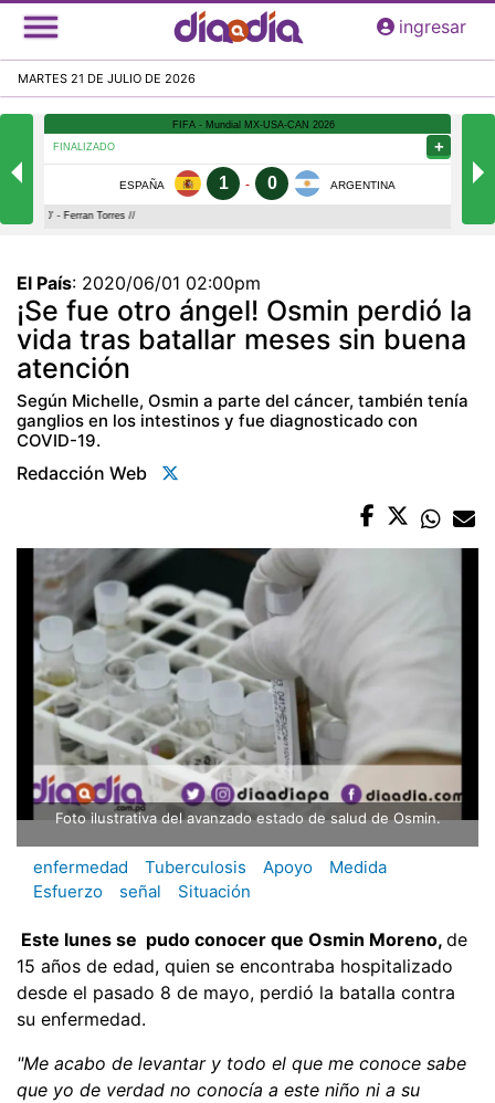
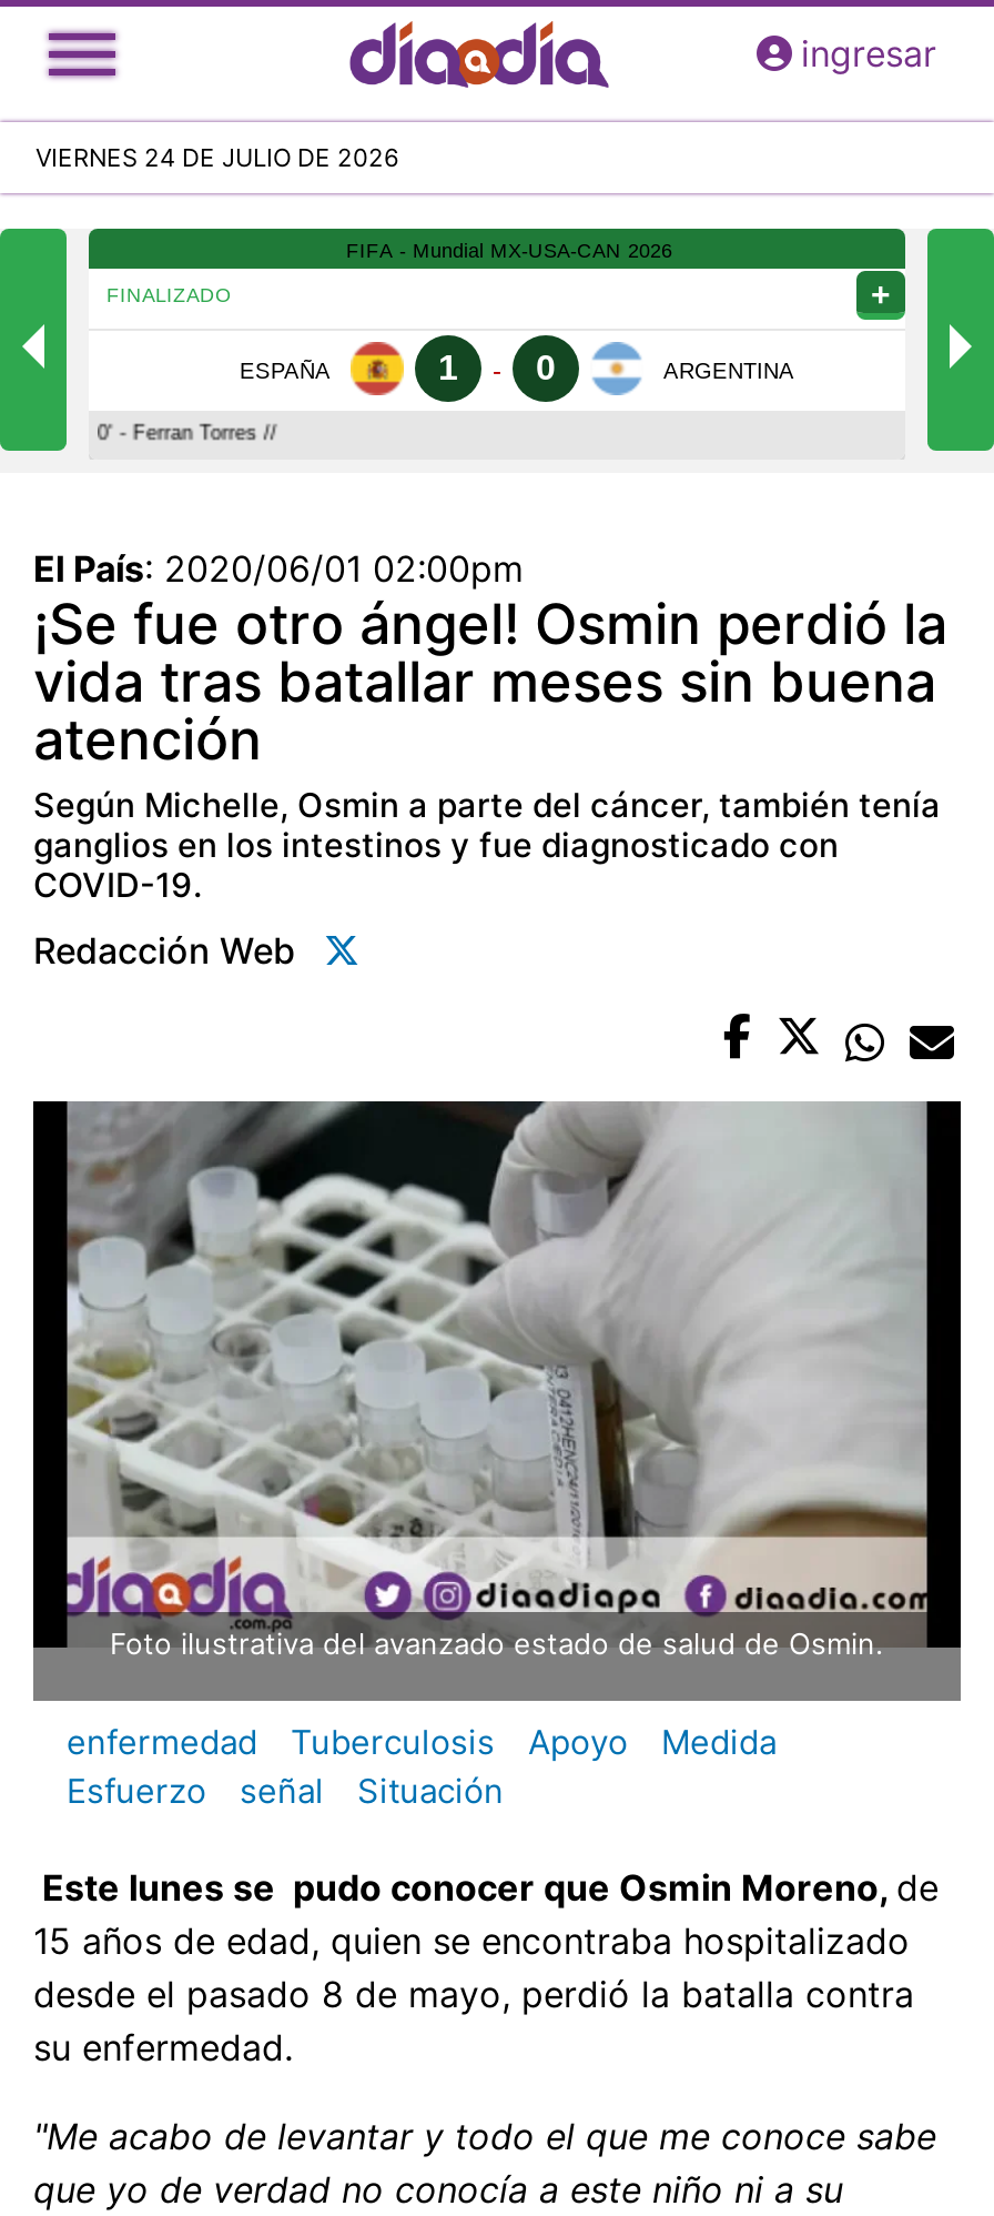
- MARTES 21 DE JULIO DE 2026
+ VIERNES 24 DE JULIO DE 2026
